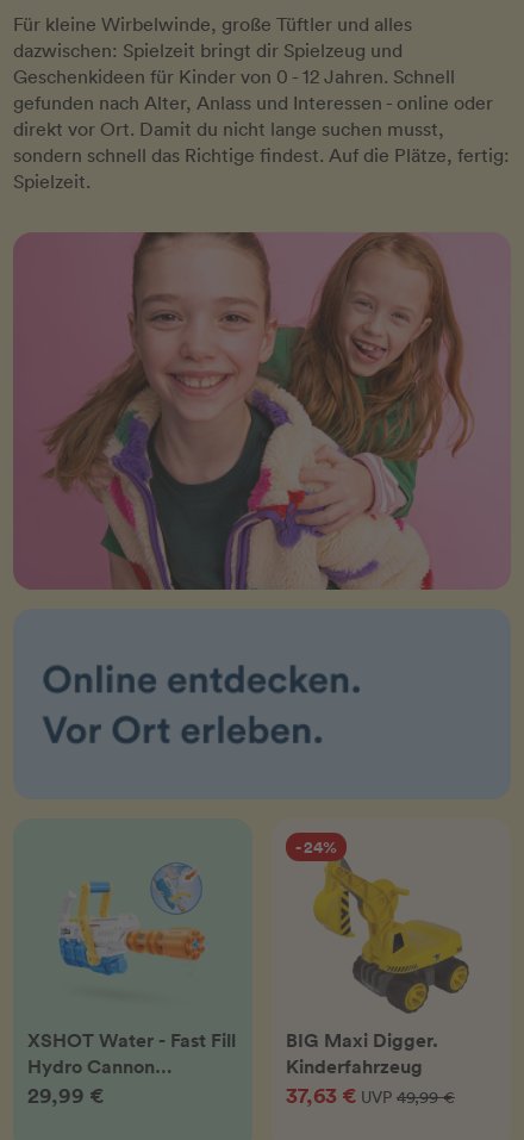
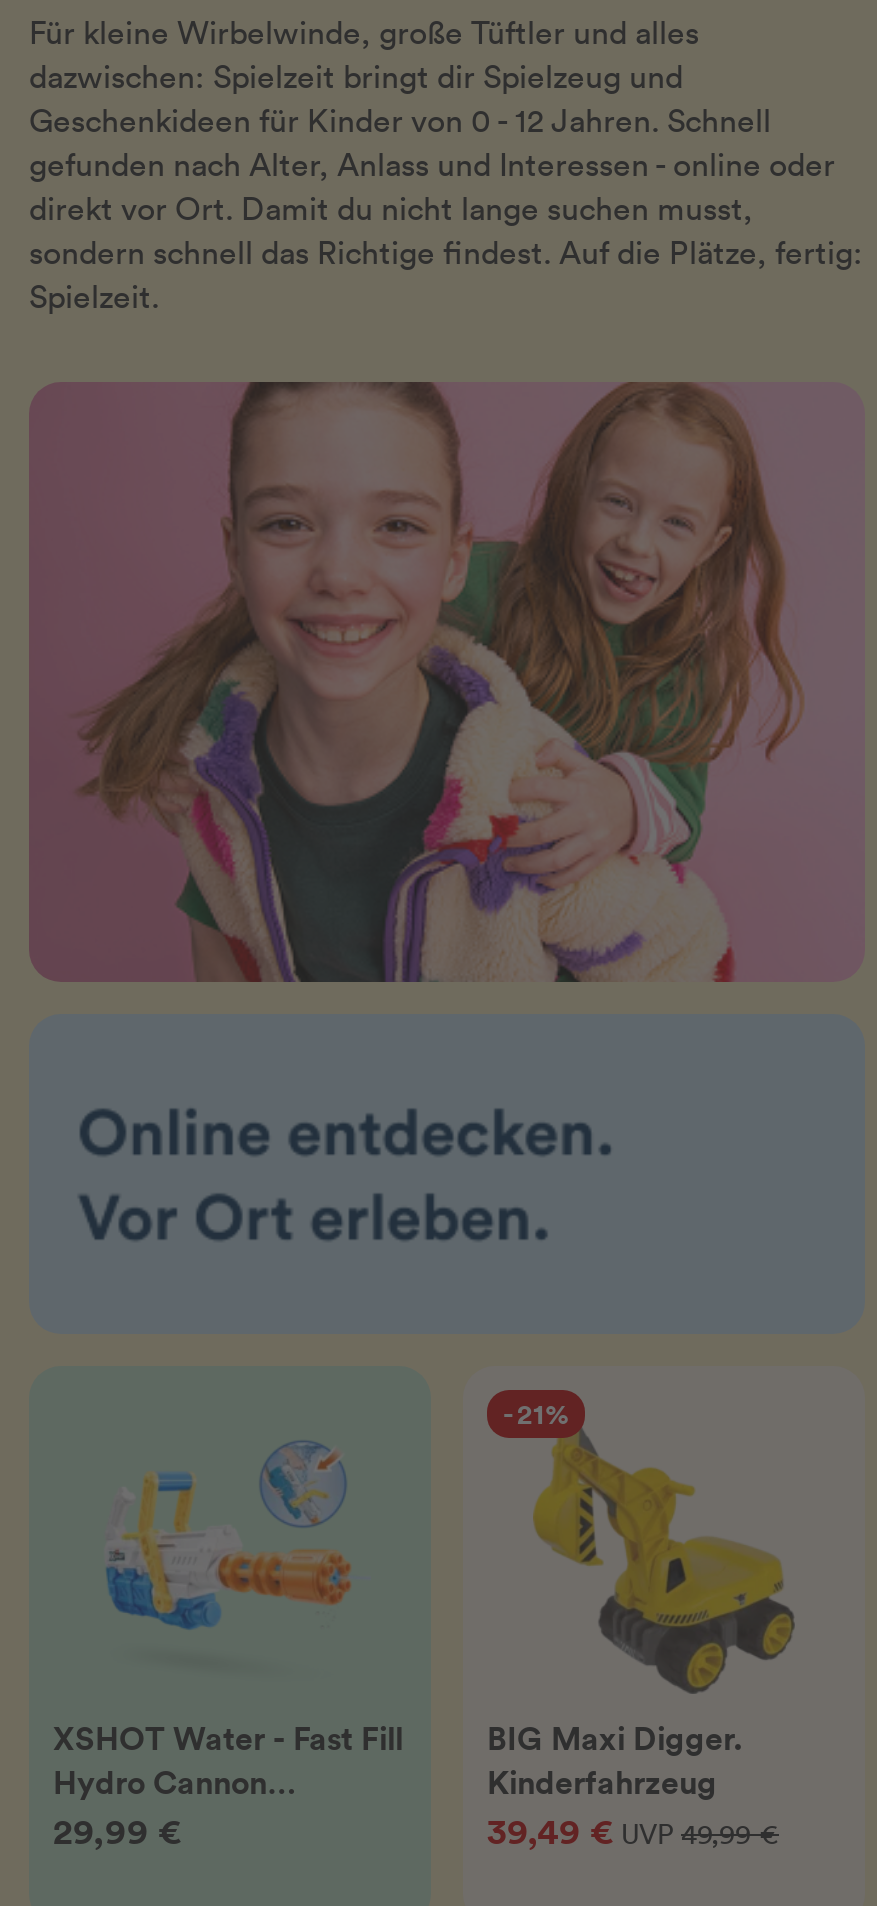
- - 24%
+ - 21%

- 37,63 €UVP 49,99 €
+ 39,49 €UVP 49,99 €
